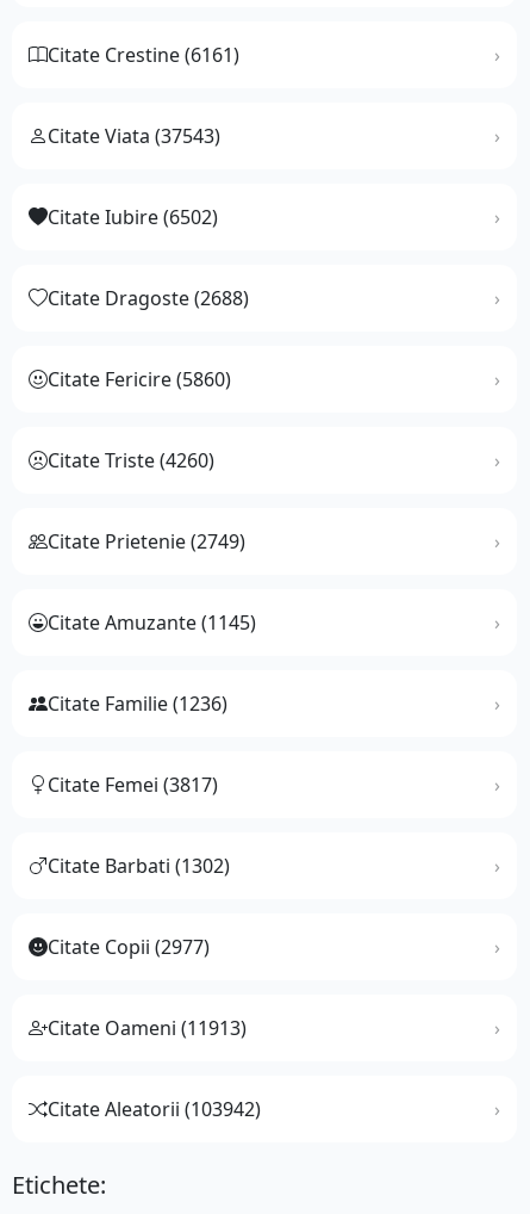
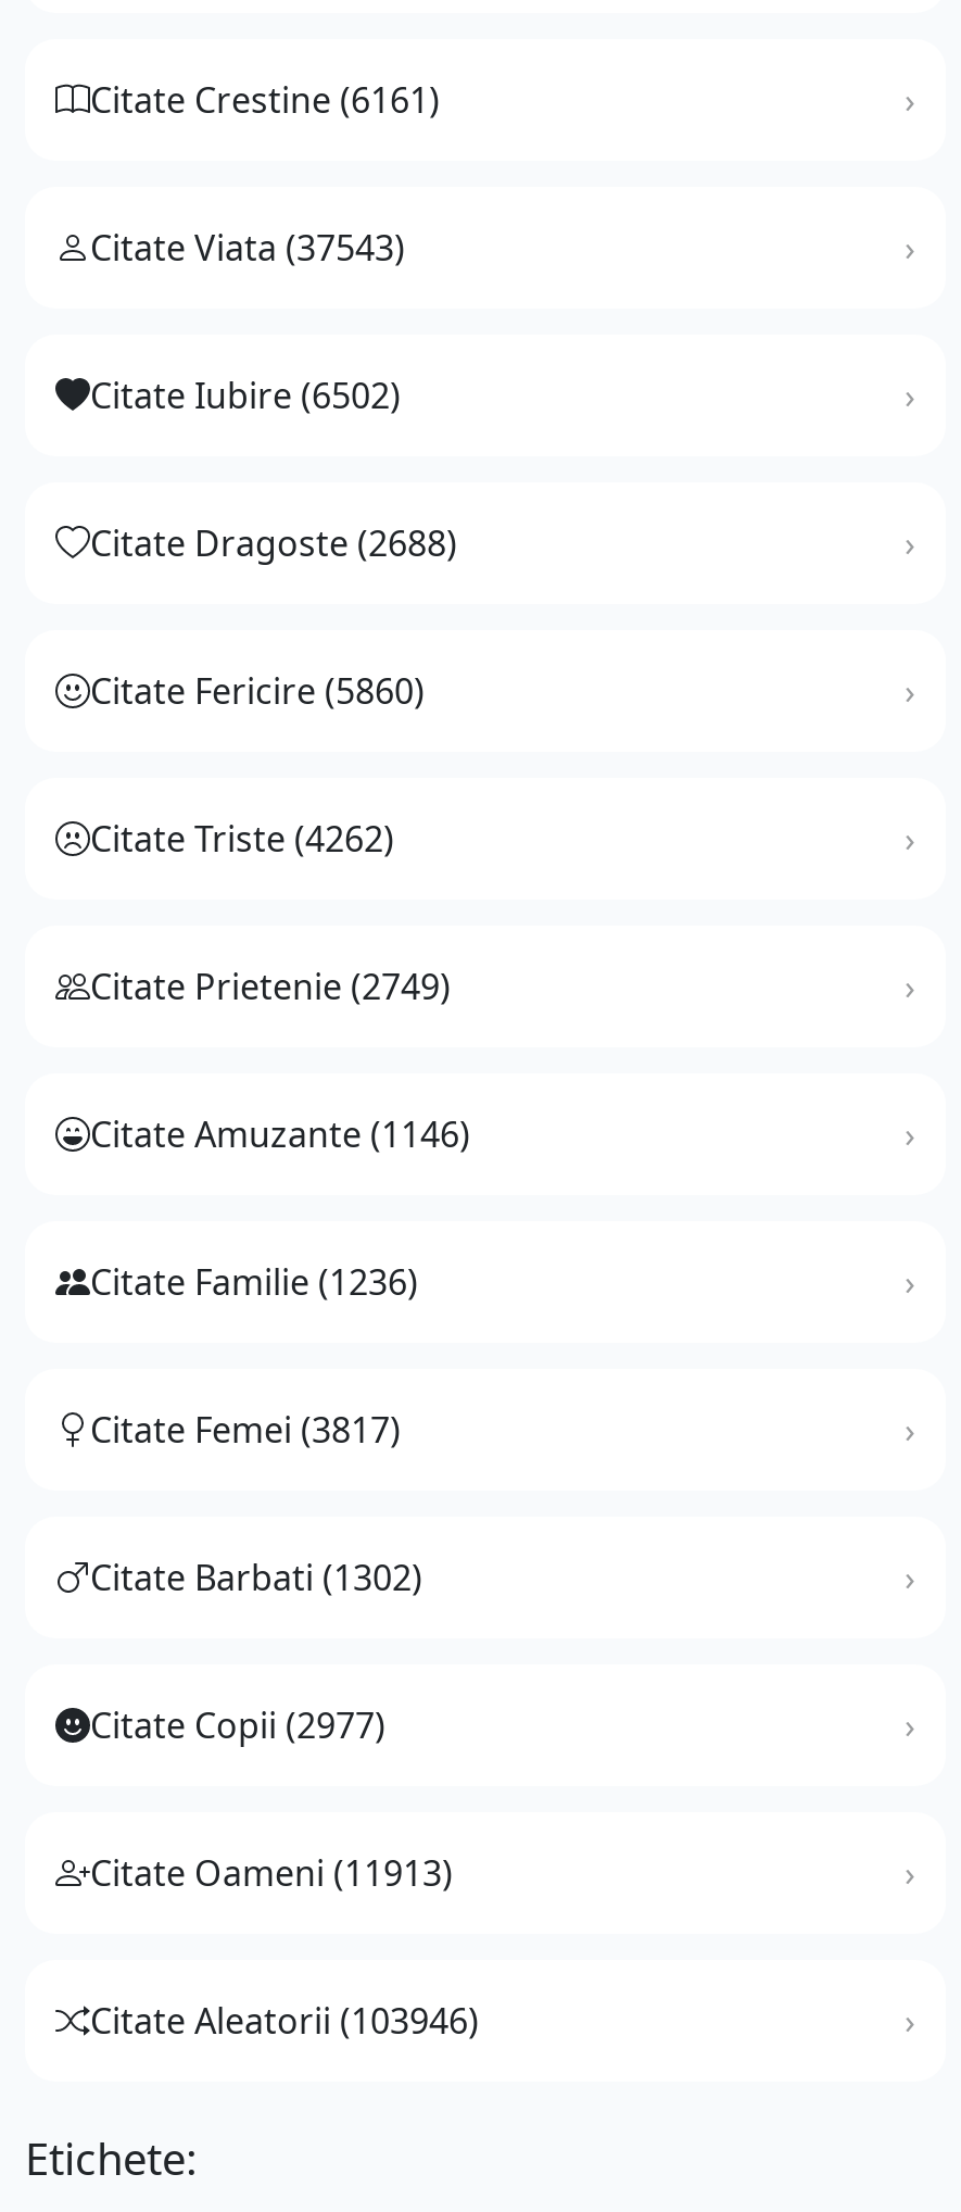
- Citate Triste (4260)
+ Citate Triste (4262)

- Citate Amuzante (1145)
+ Citate Amuzante (1146)

- Citate Aleatorii (103942)
+ Citate Aleatorii (103946)
